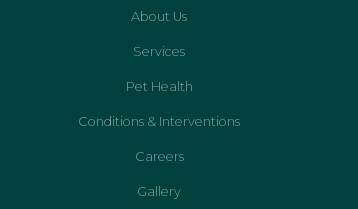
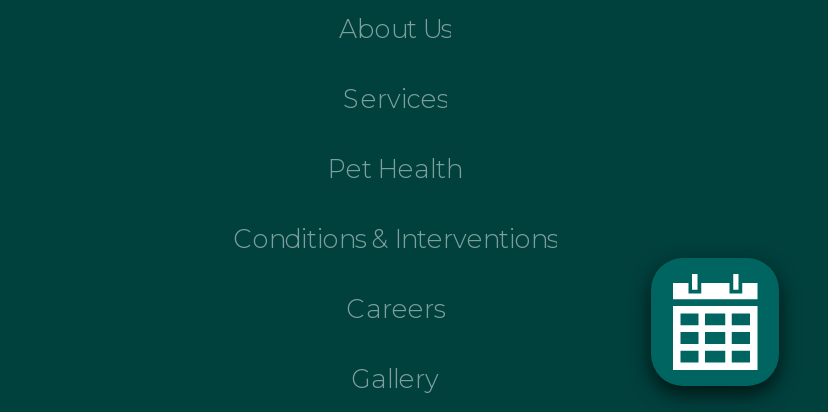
+ [image]
